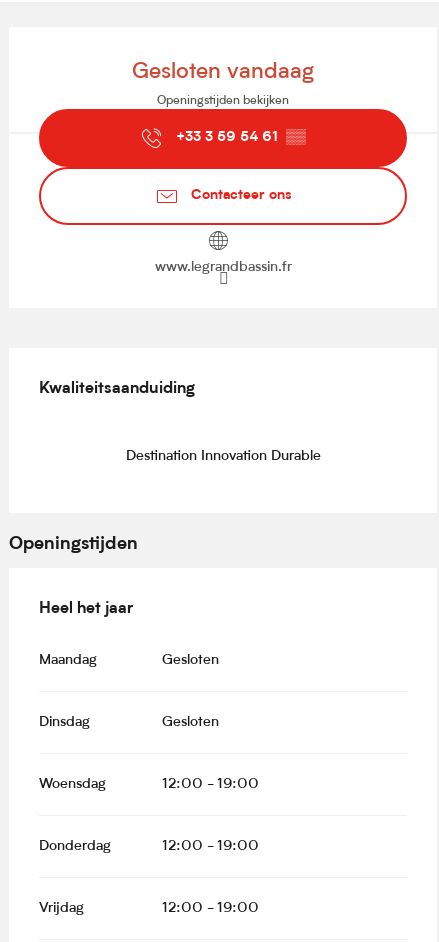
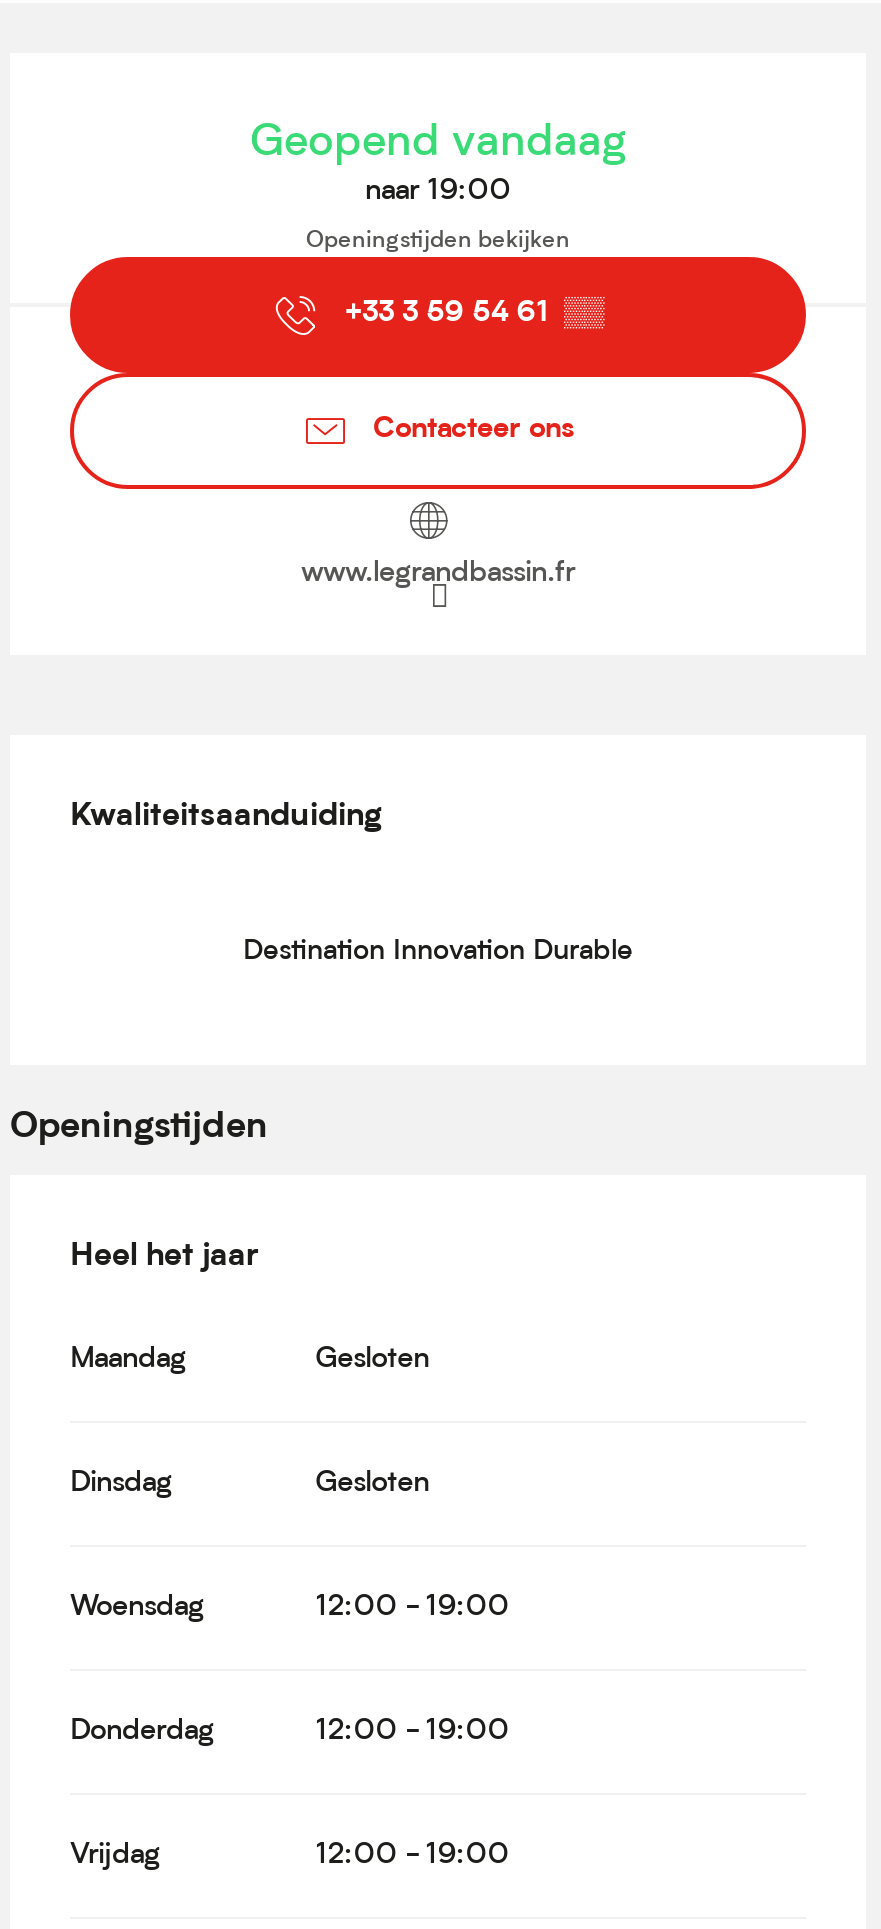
- Gesloten vandaag
+ Geopend vandaag
+ naar 19:00
